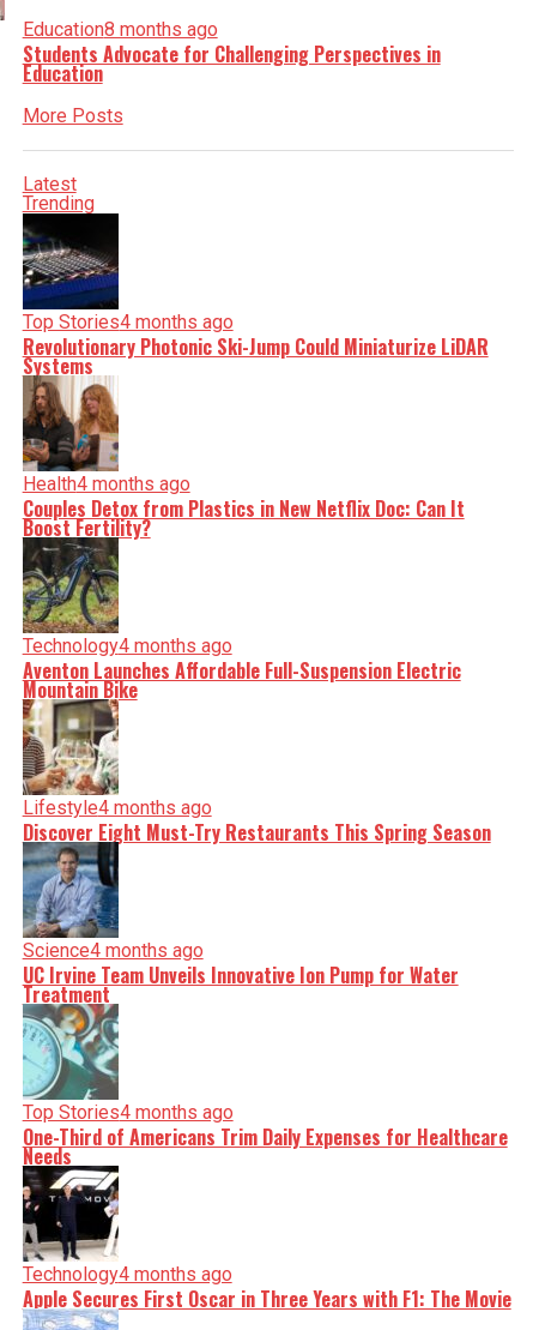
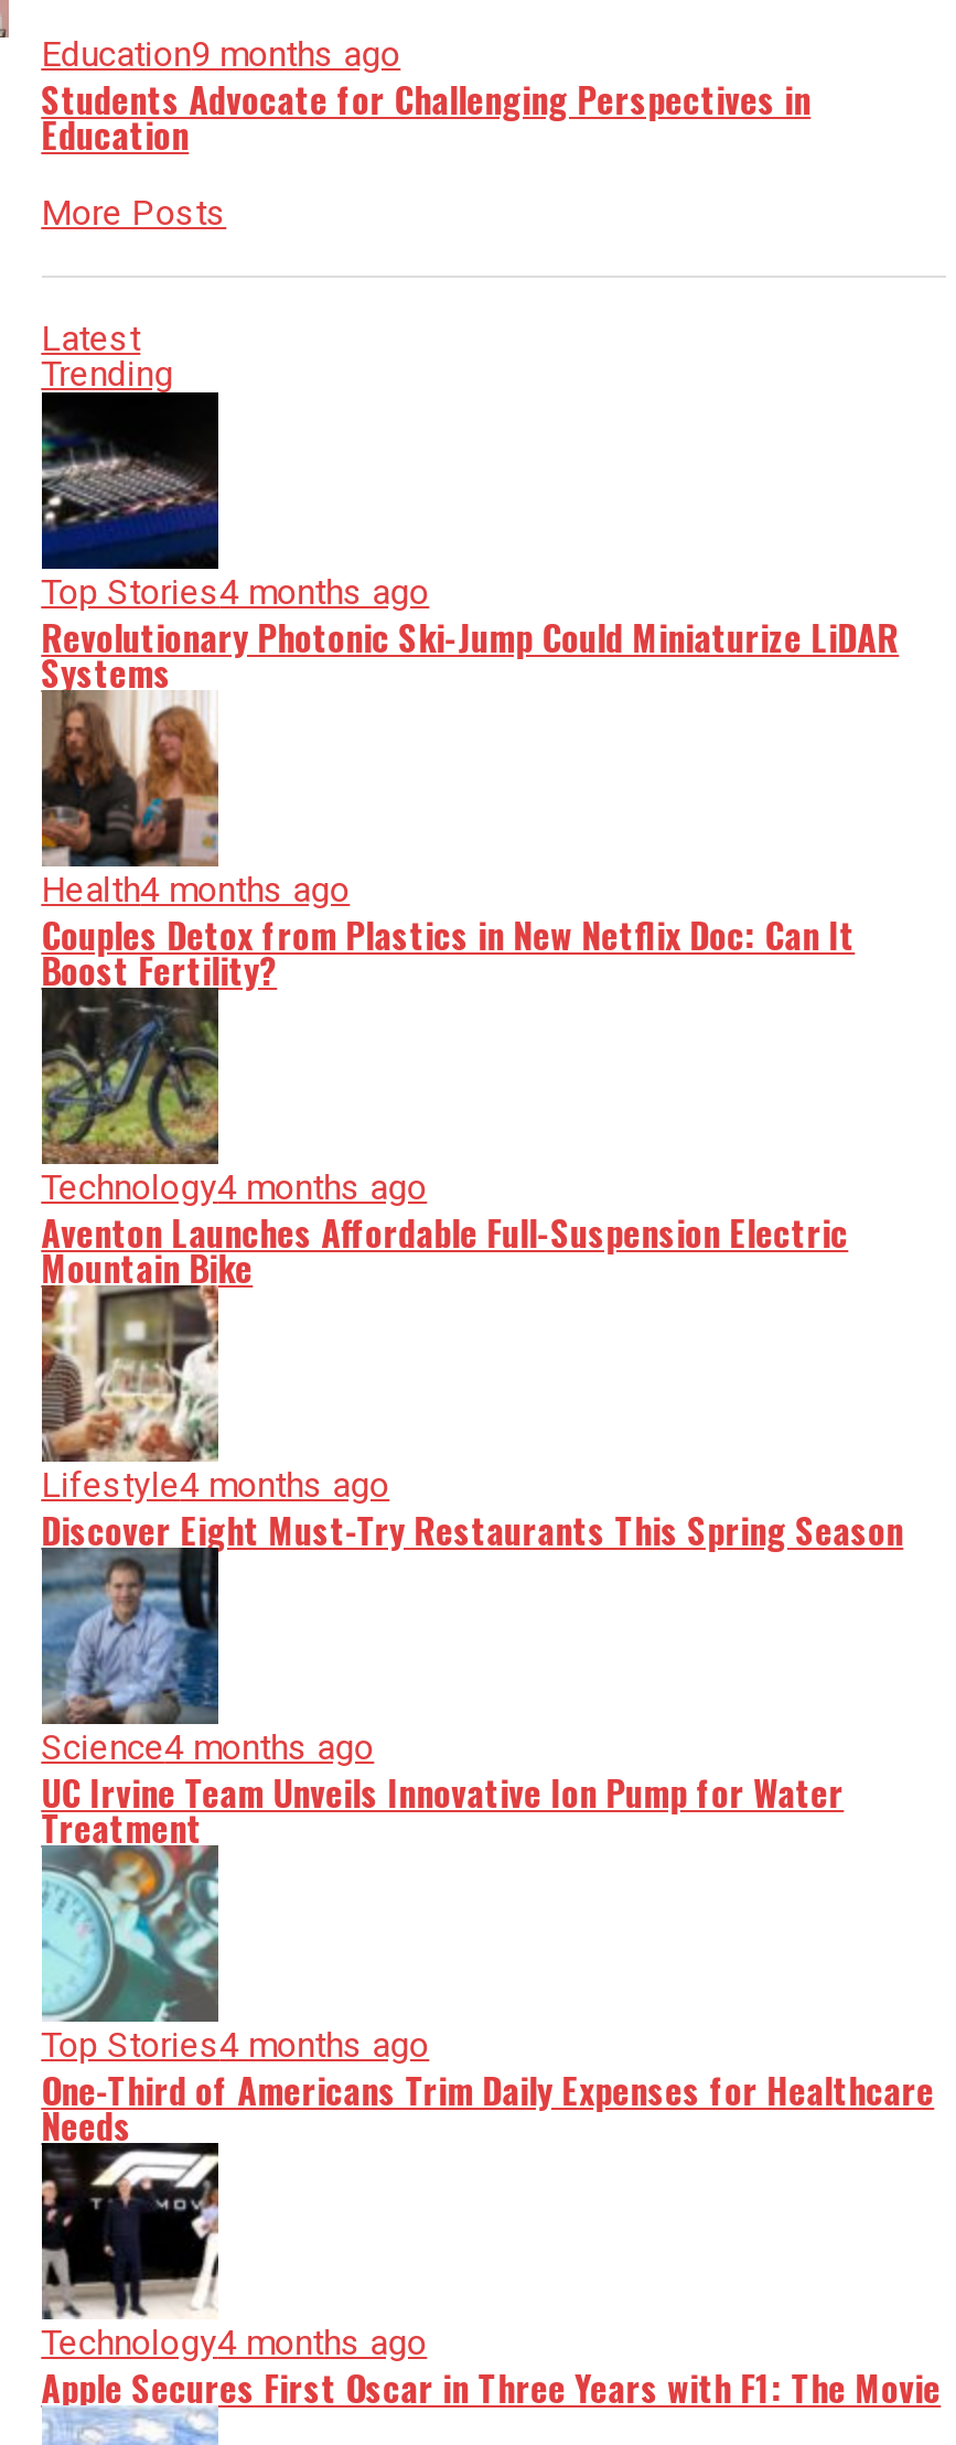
- Education8 months ago
+ Education9 months ago
